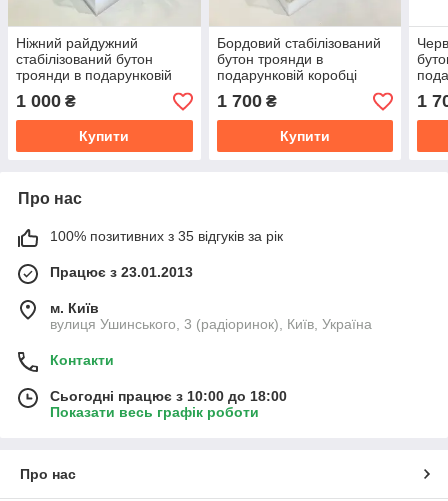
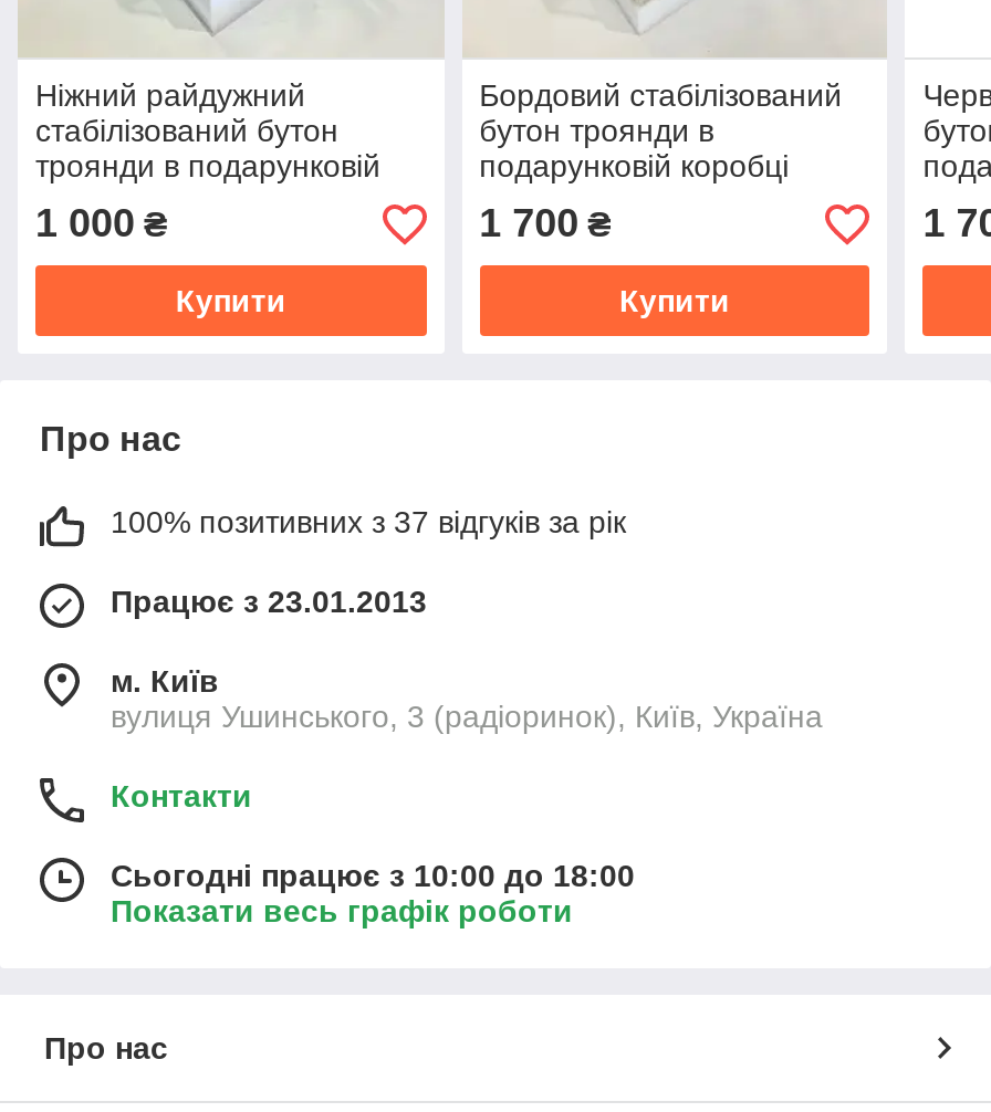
- 100% позитивних з 35 відгуків за рік
+ 100% позитивних з 37 відгуків за рік
